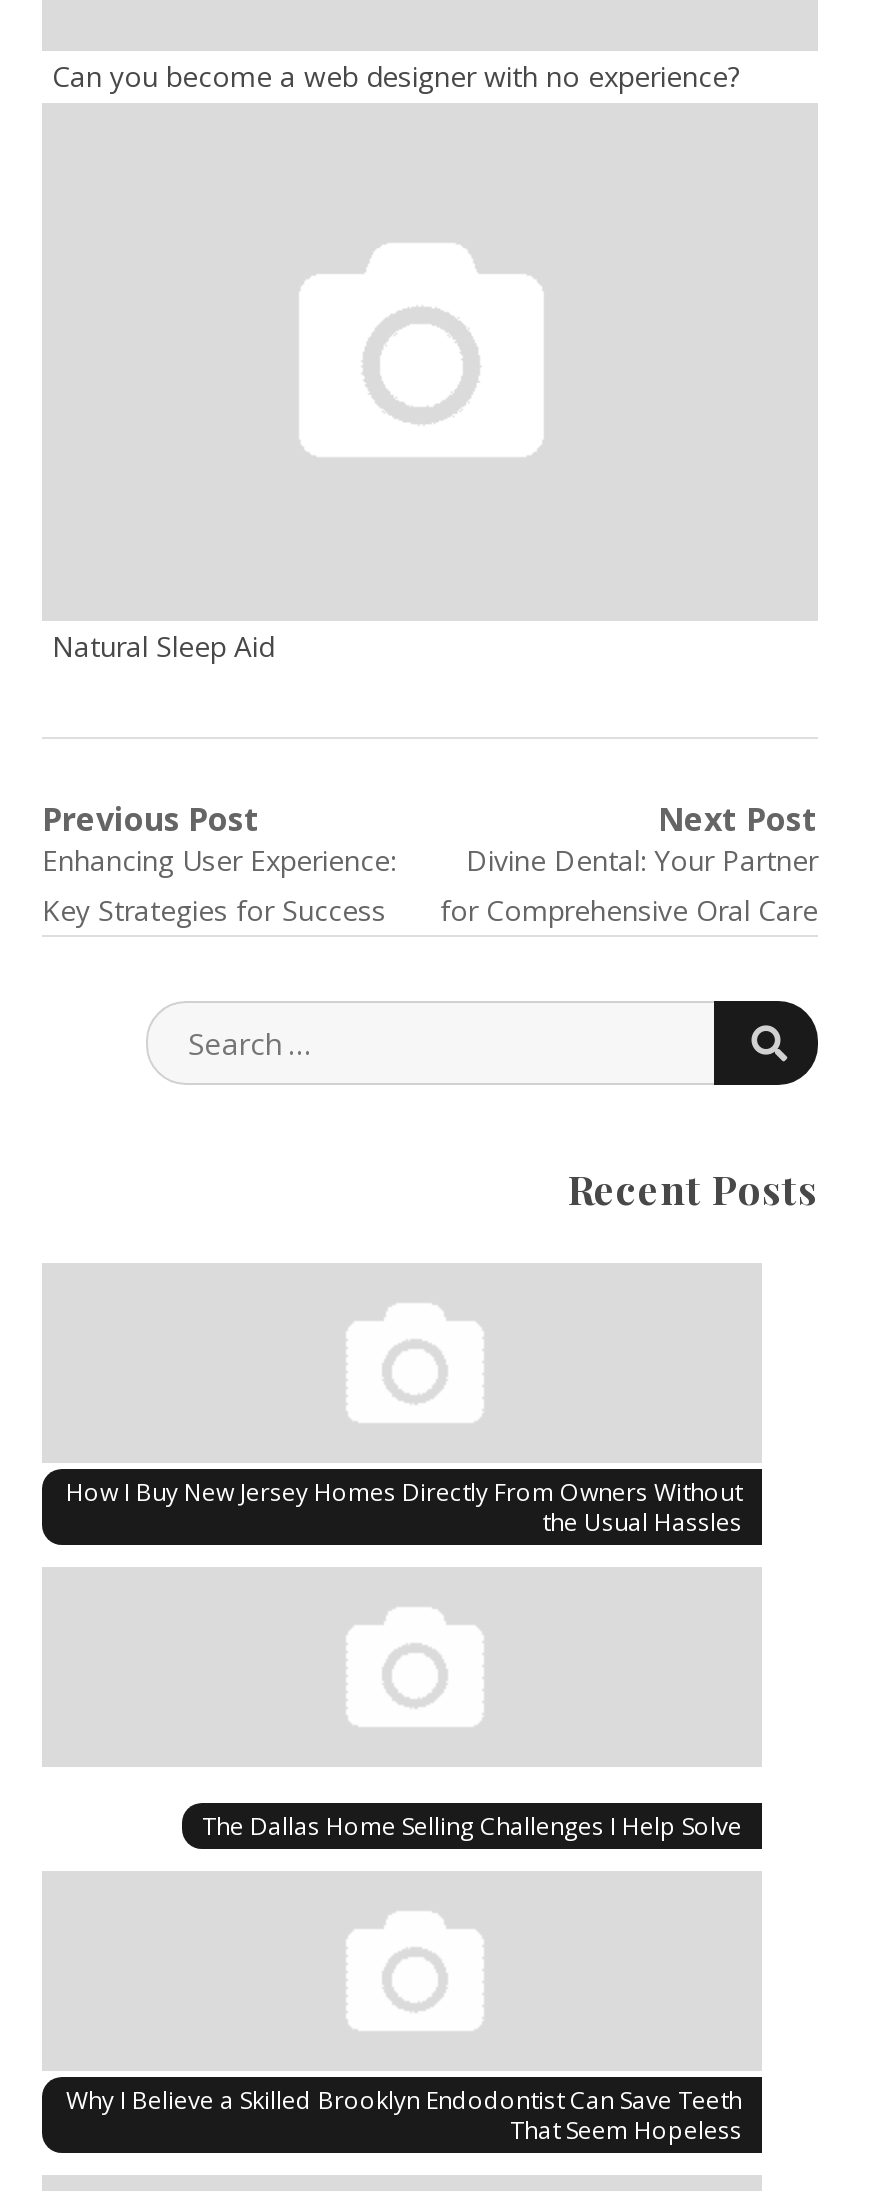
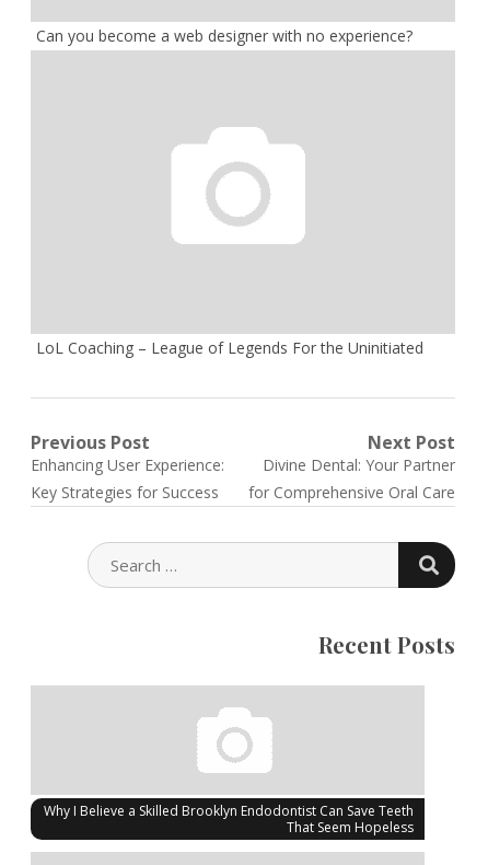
- Natural Sleep Aid
+ LoL Coaching – League of Legends For the Uninitiated

- How I Buy New Jersey Homes Directly From Owners Without
- the Usual Hassles

- The Dallas Home Selling Challenges I Help Solve
